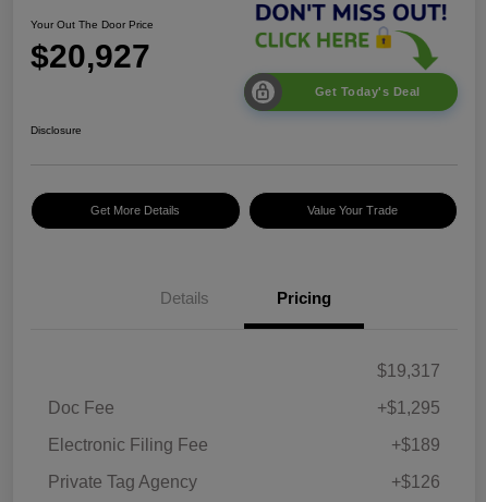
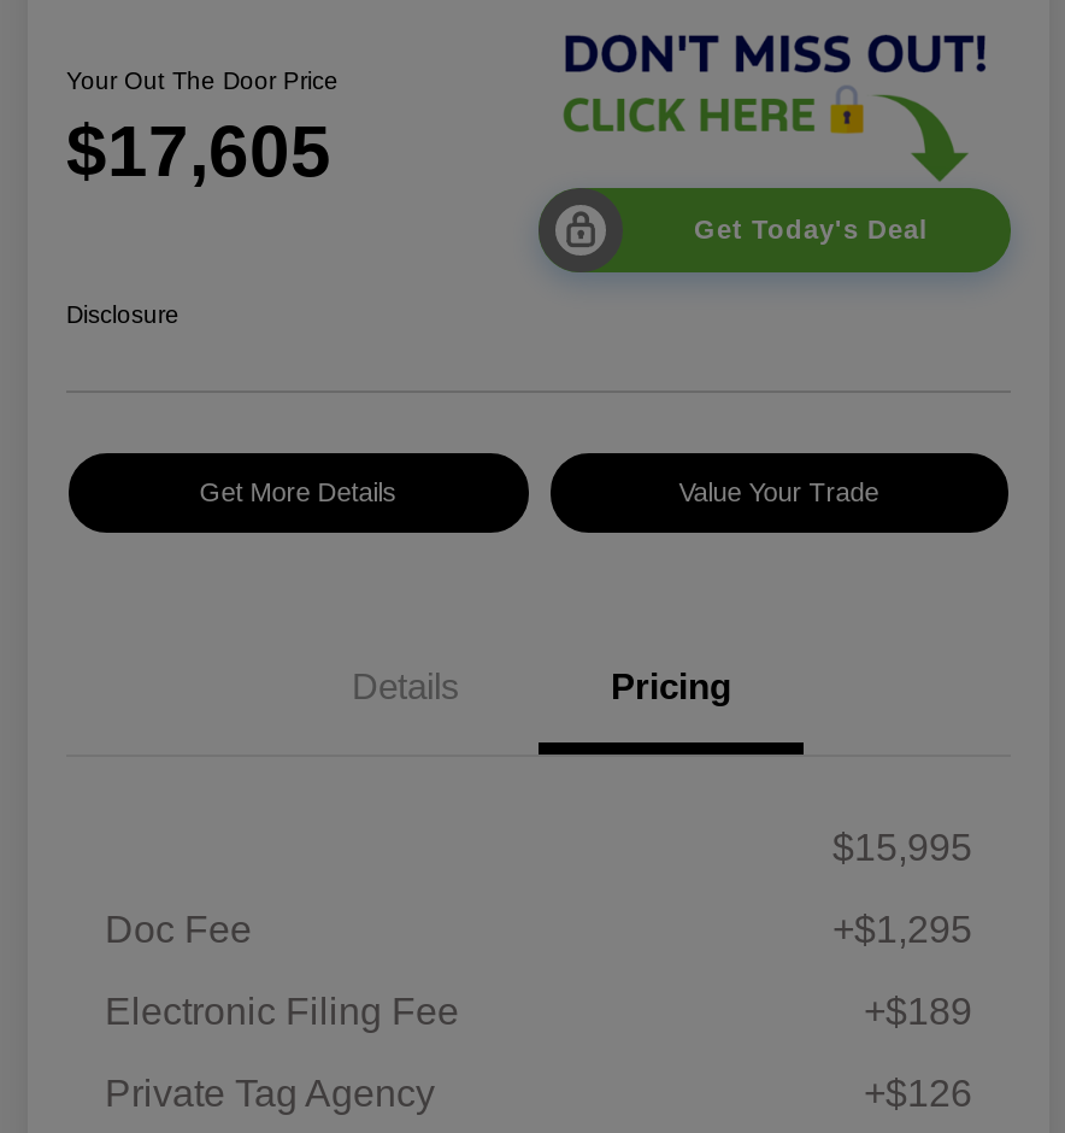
- $20,927
+ $17,605

- $19,317
+ $15,995
